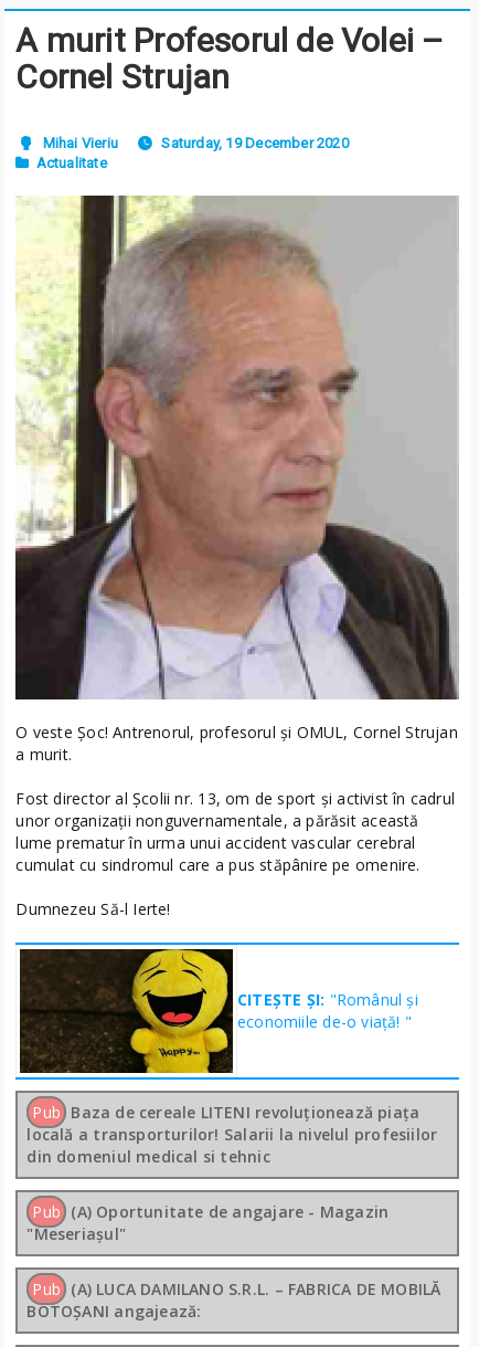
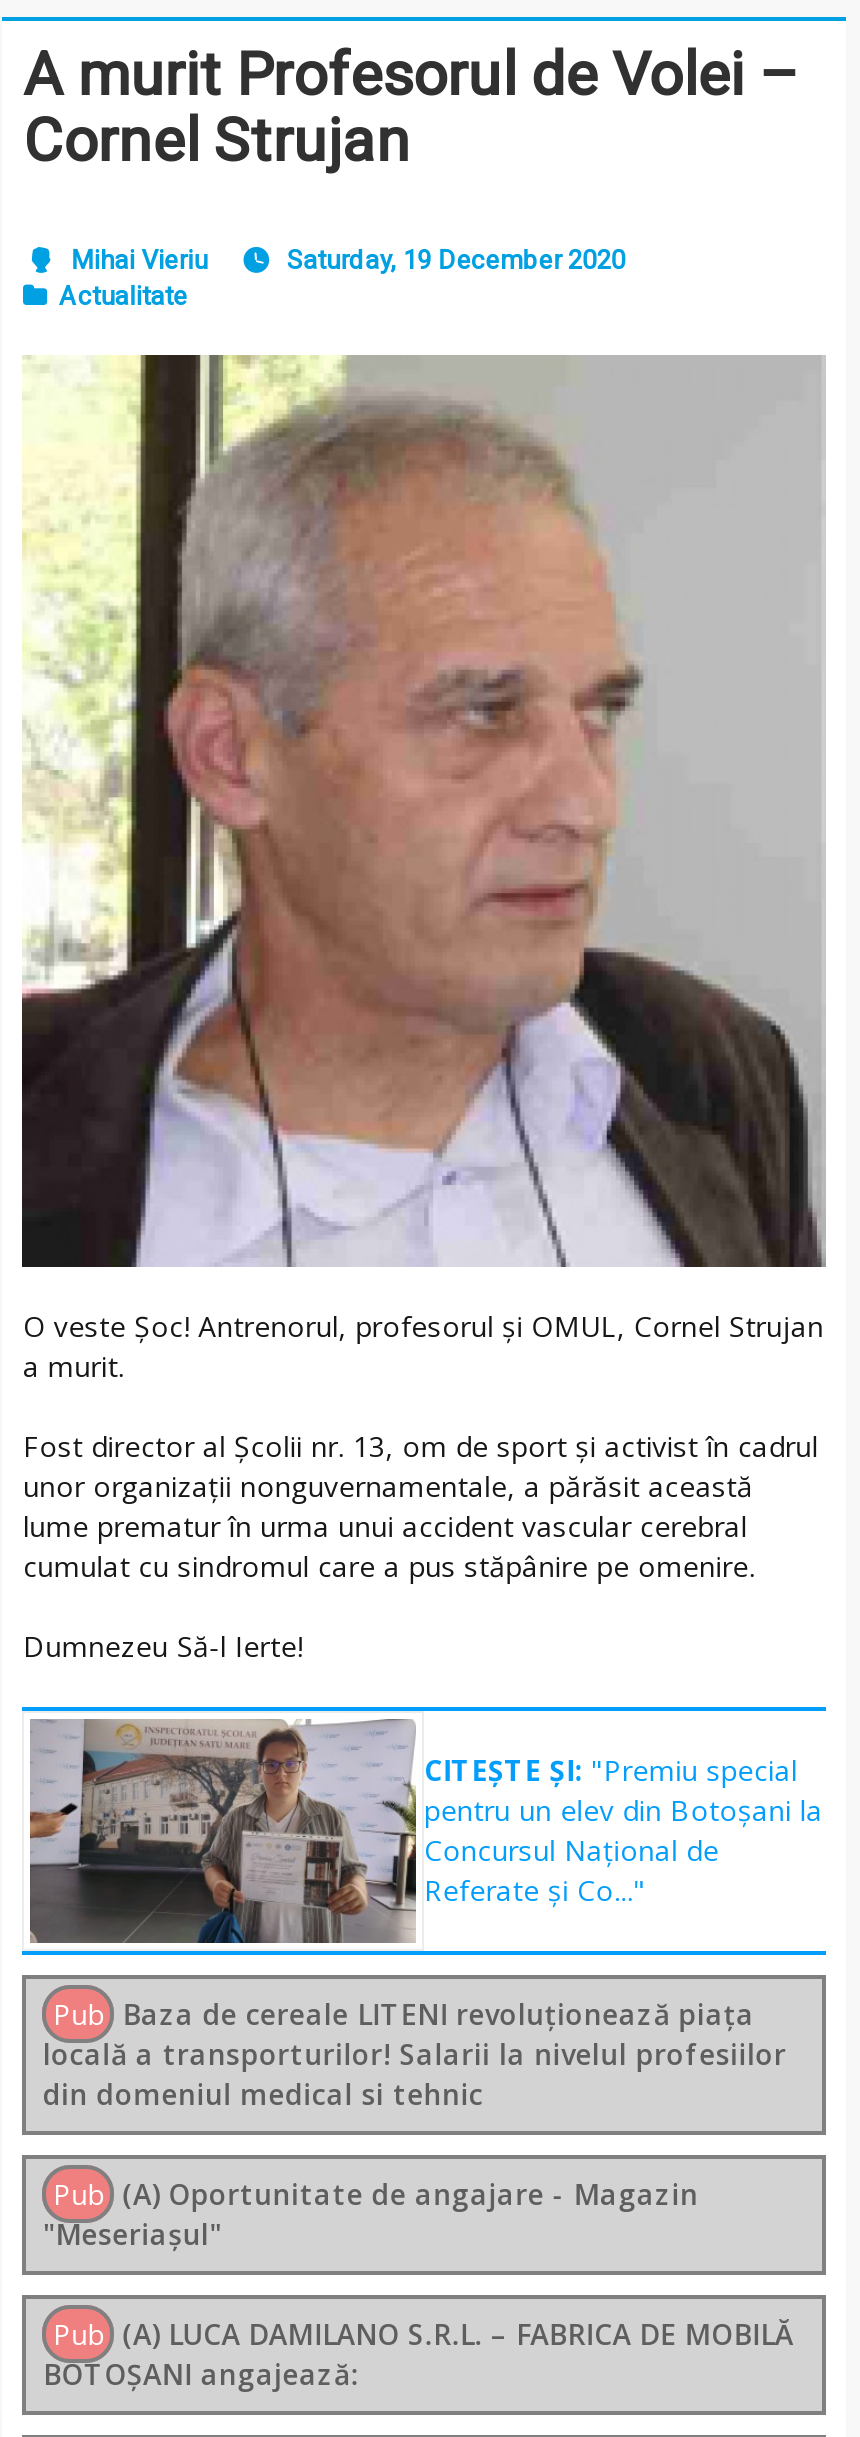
- [image]
- CITEȘTE ȘI: "Românul și
- economiile de-o viață! "
+ [image]
+ CITEȘTE ȘI: "Premiu special
+ pentru un elev din Botoșani la
+ Concursul Național de
+ Referate și Co..."
